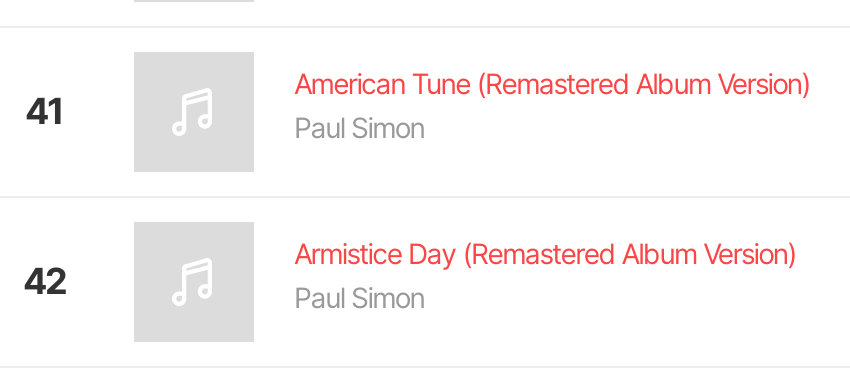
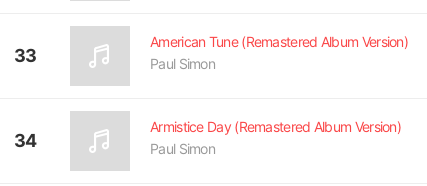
- 41
+ 33

- 42
+ 34
